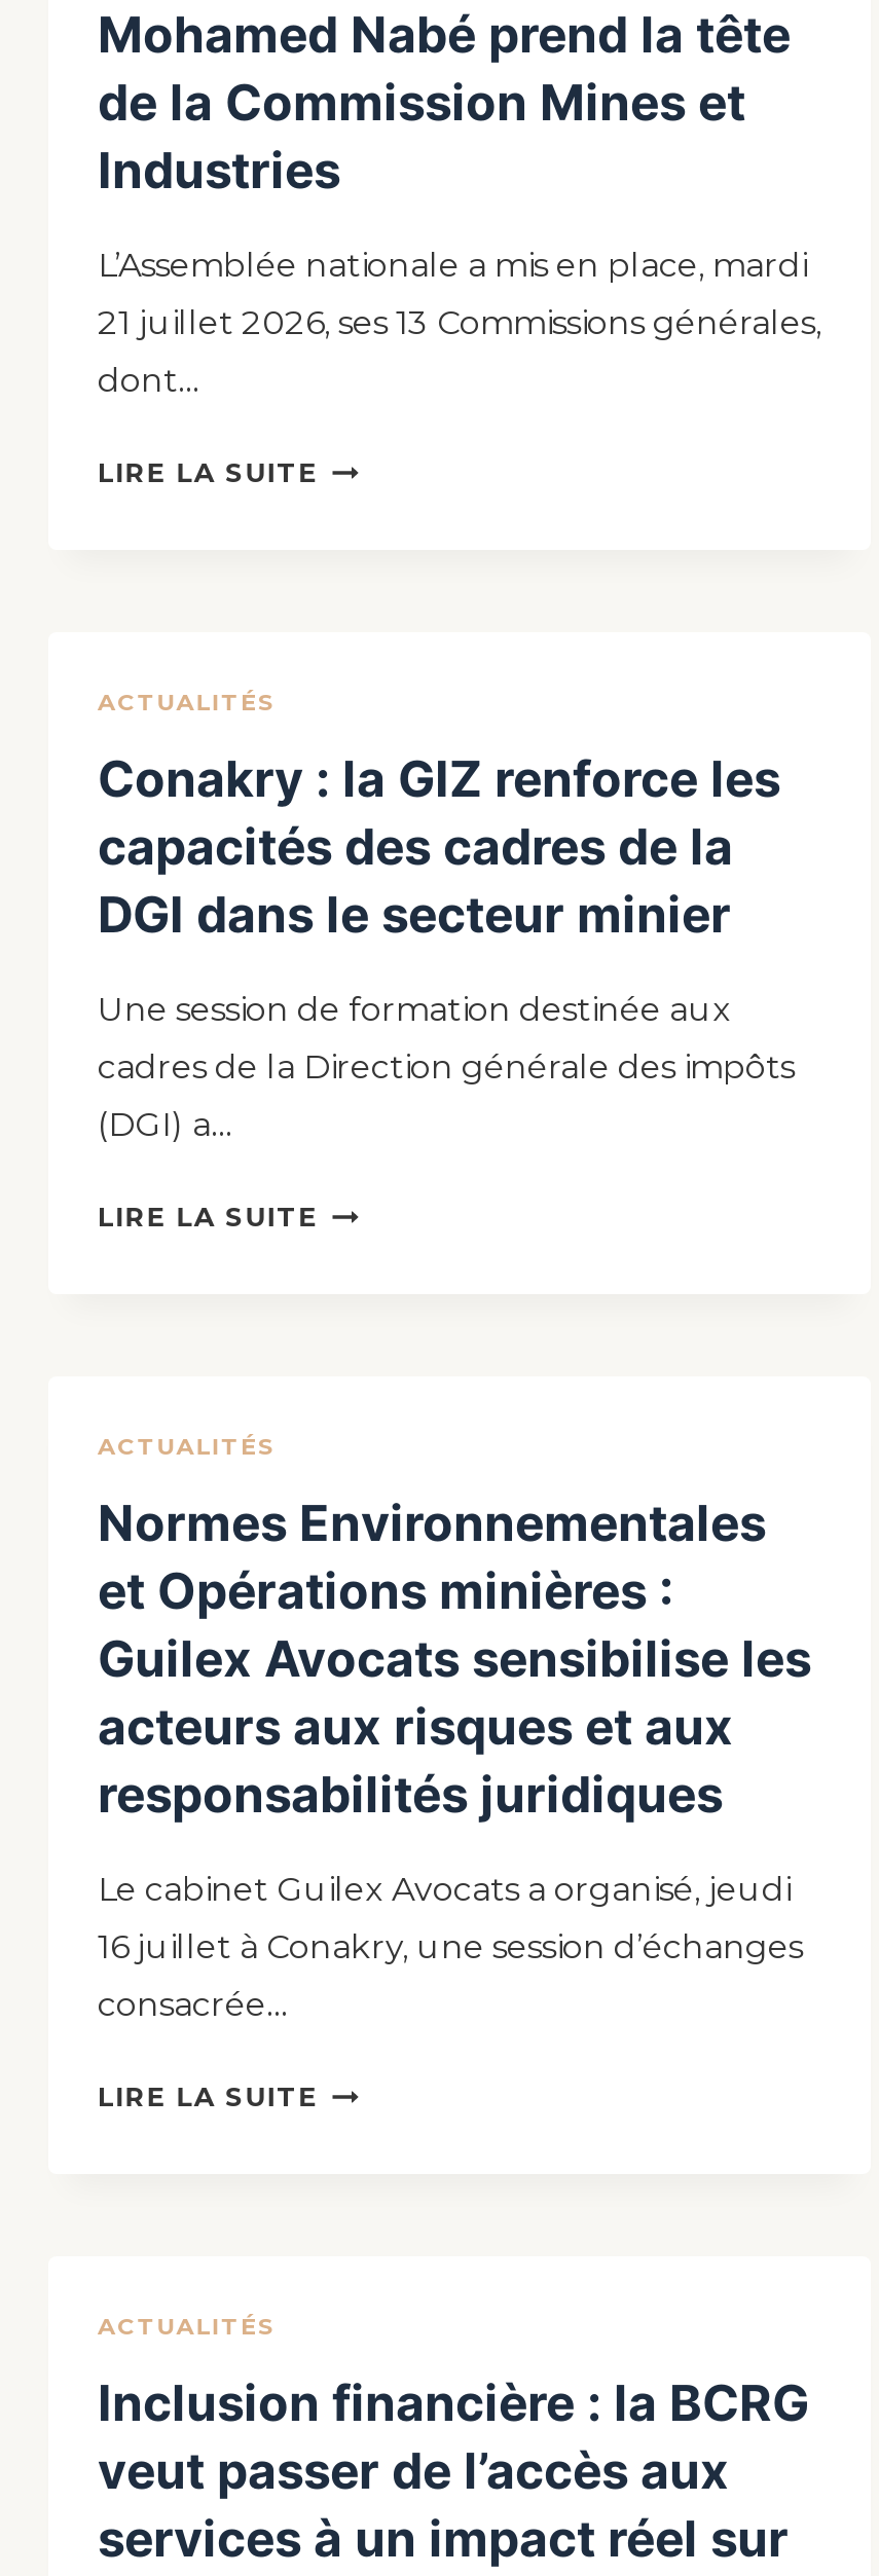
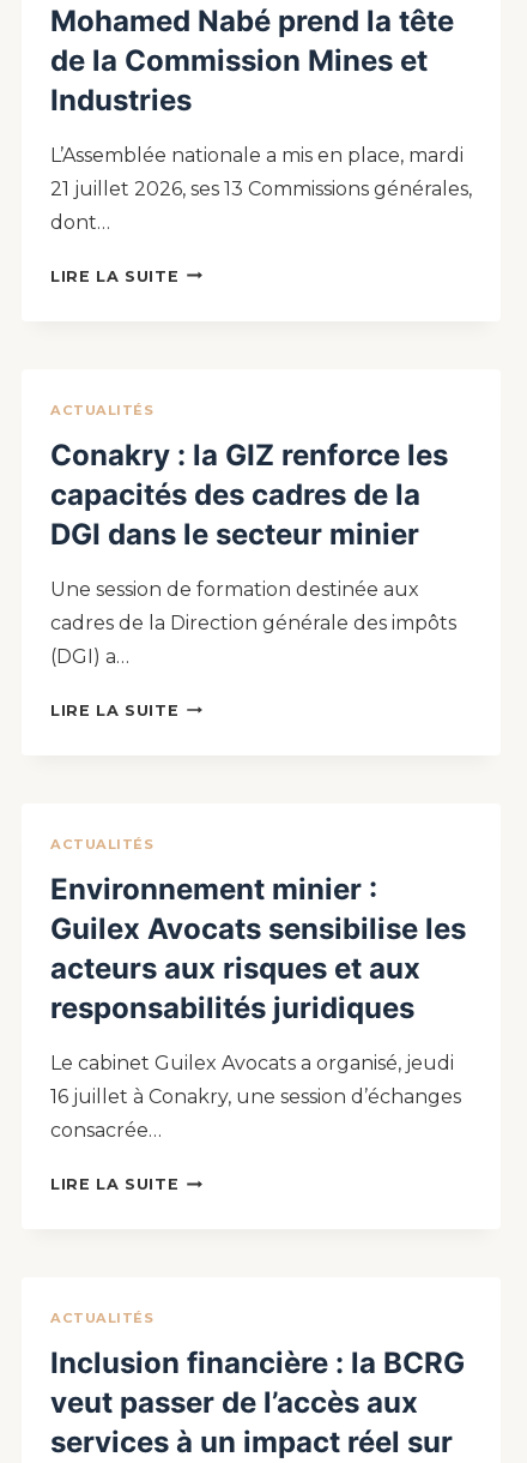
- Normes Environnementales
- et Opérations minières :
+ Environnement minier :
